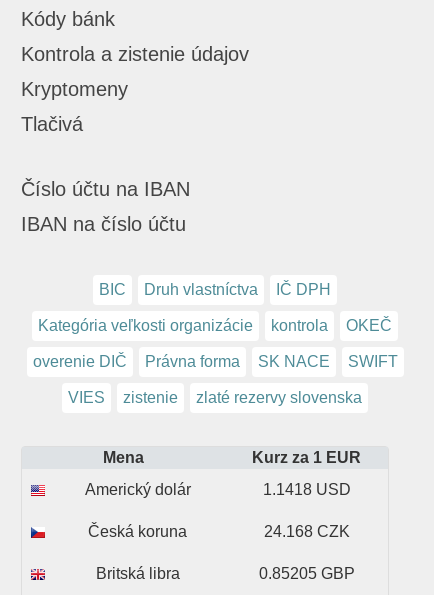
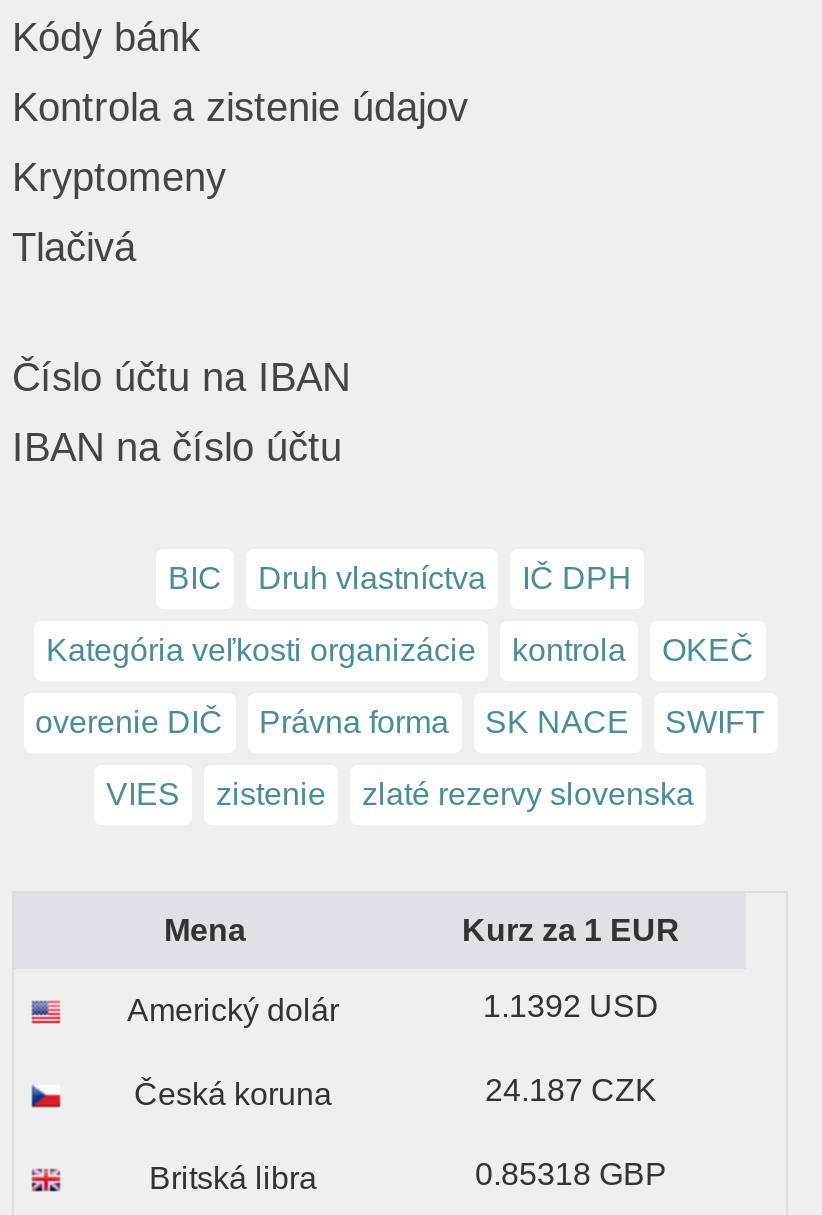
- 1.1418 USD
+ 1.1392 USD

- 24.168 CZK
+ 24.187 CZK

- 0.85205 GBP
+ 0.85318 GBP
